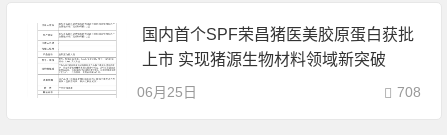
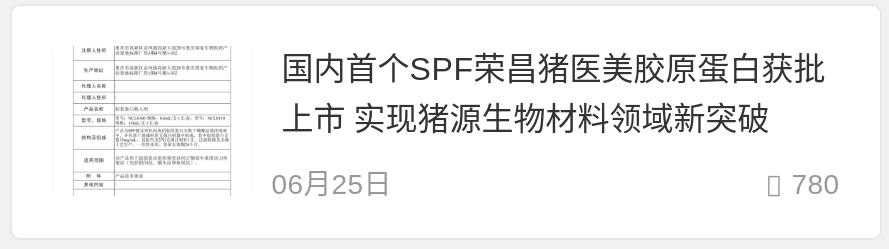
- 708
+ 780
